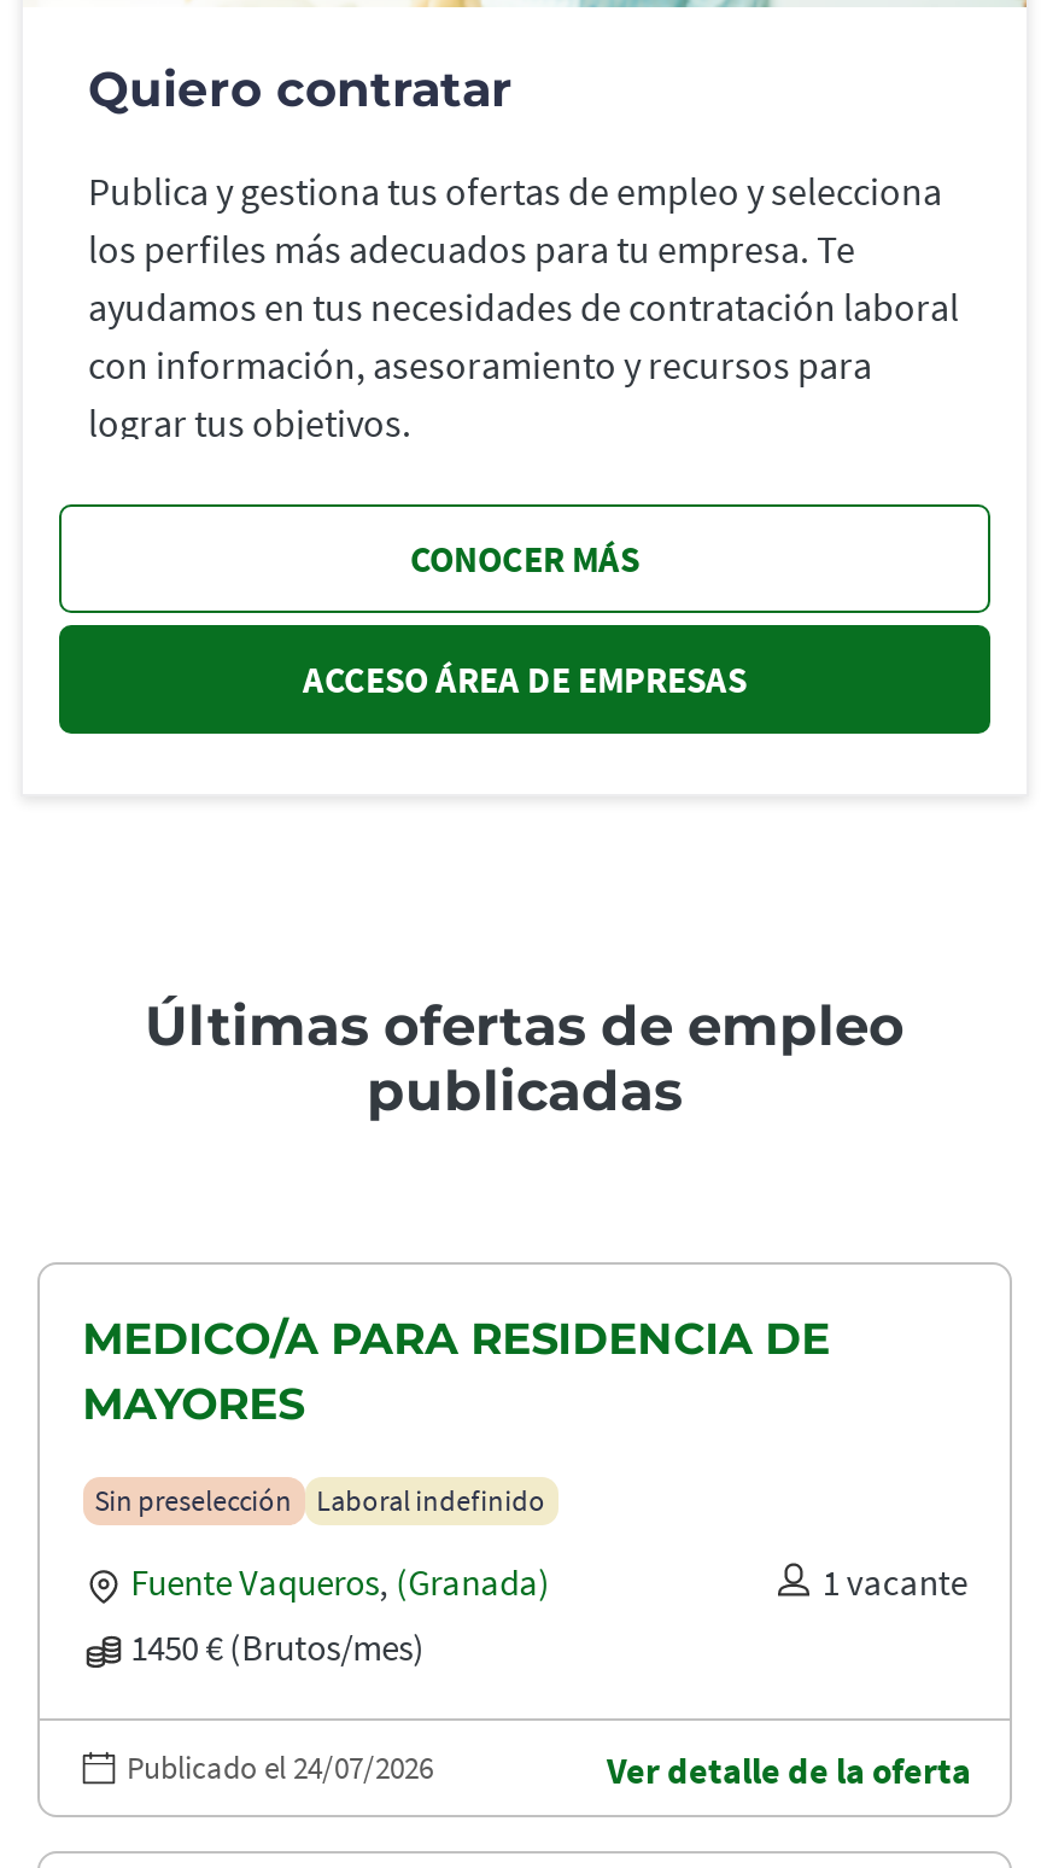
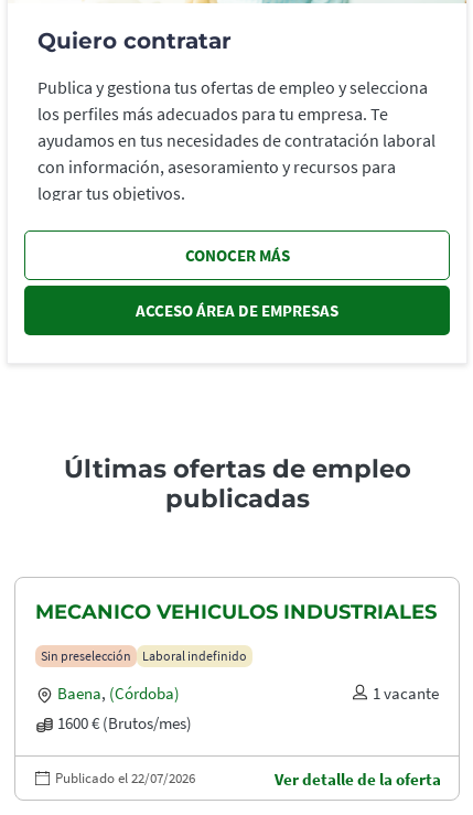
- MEDICO/A PARA RESIDENCIA DE
- MAYORES
+ MECANICO VEHICULOS INDUSTRIALES

- Fuente Vaqueros, (Granada)
+ Baena, (Córdoba)

- 1450 € (Brutos/mes)
+ 1600 € (Brutos/mes)

- Publicado el 24/07/2026
+ Publicado el 22/07/2026
